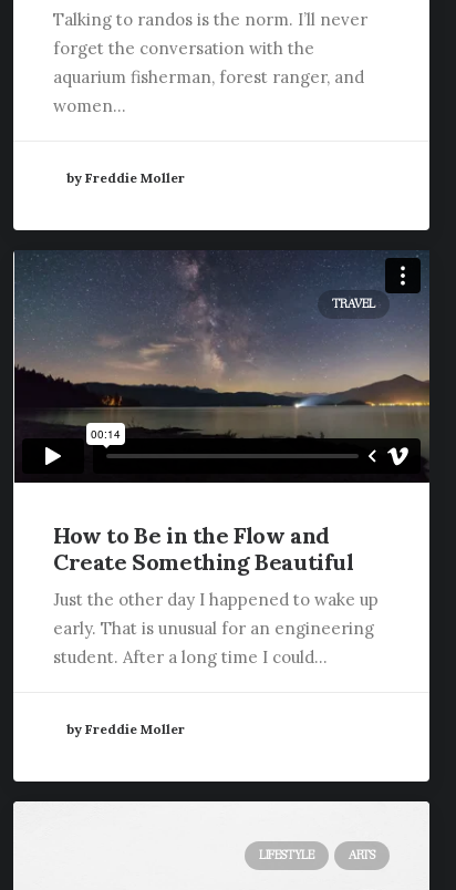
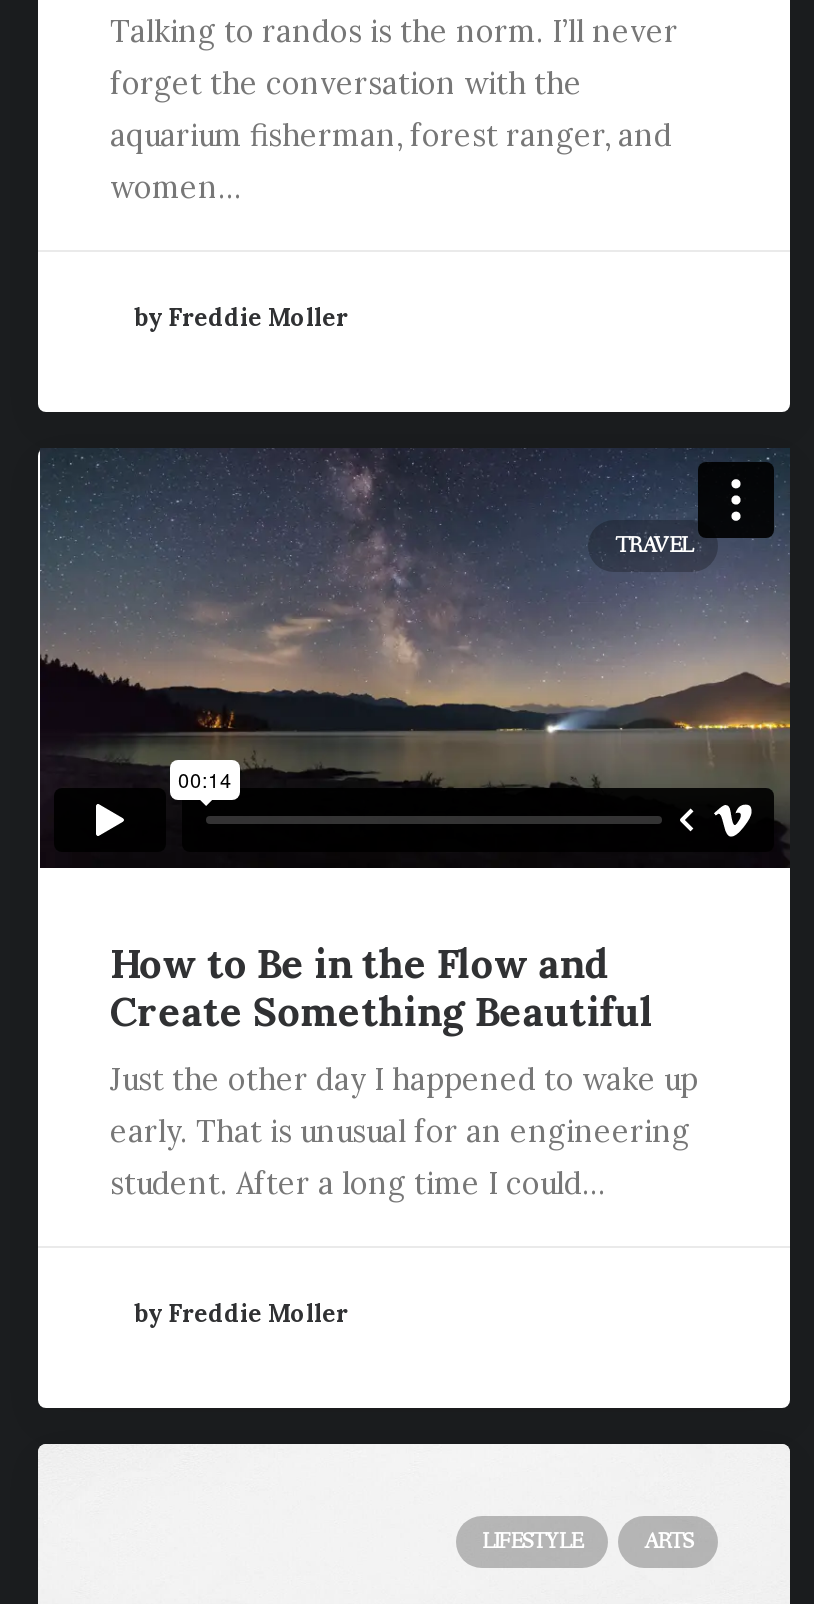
- [image]
+ [image]
